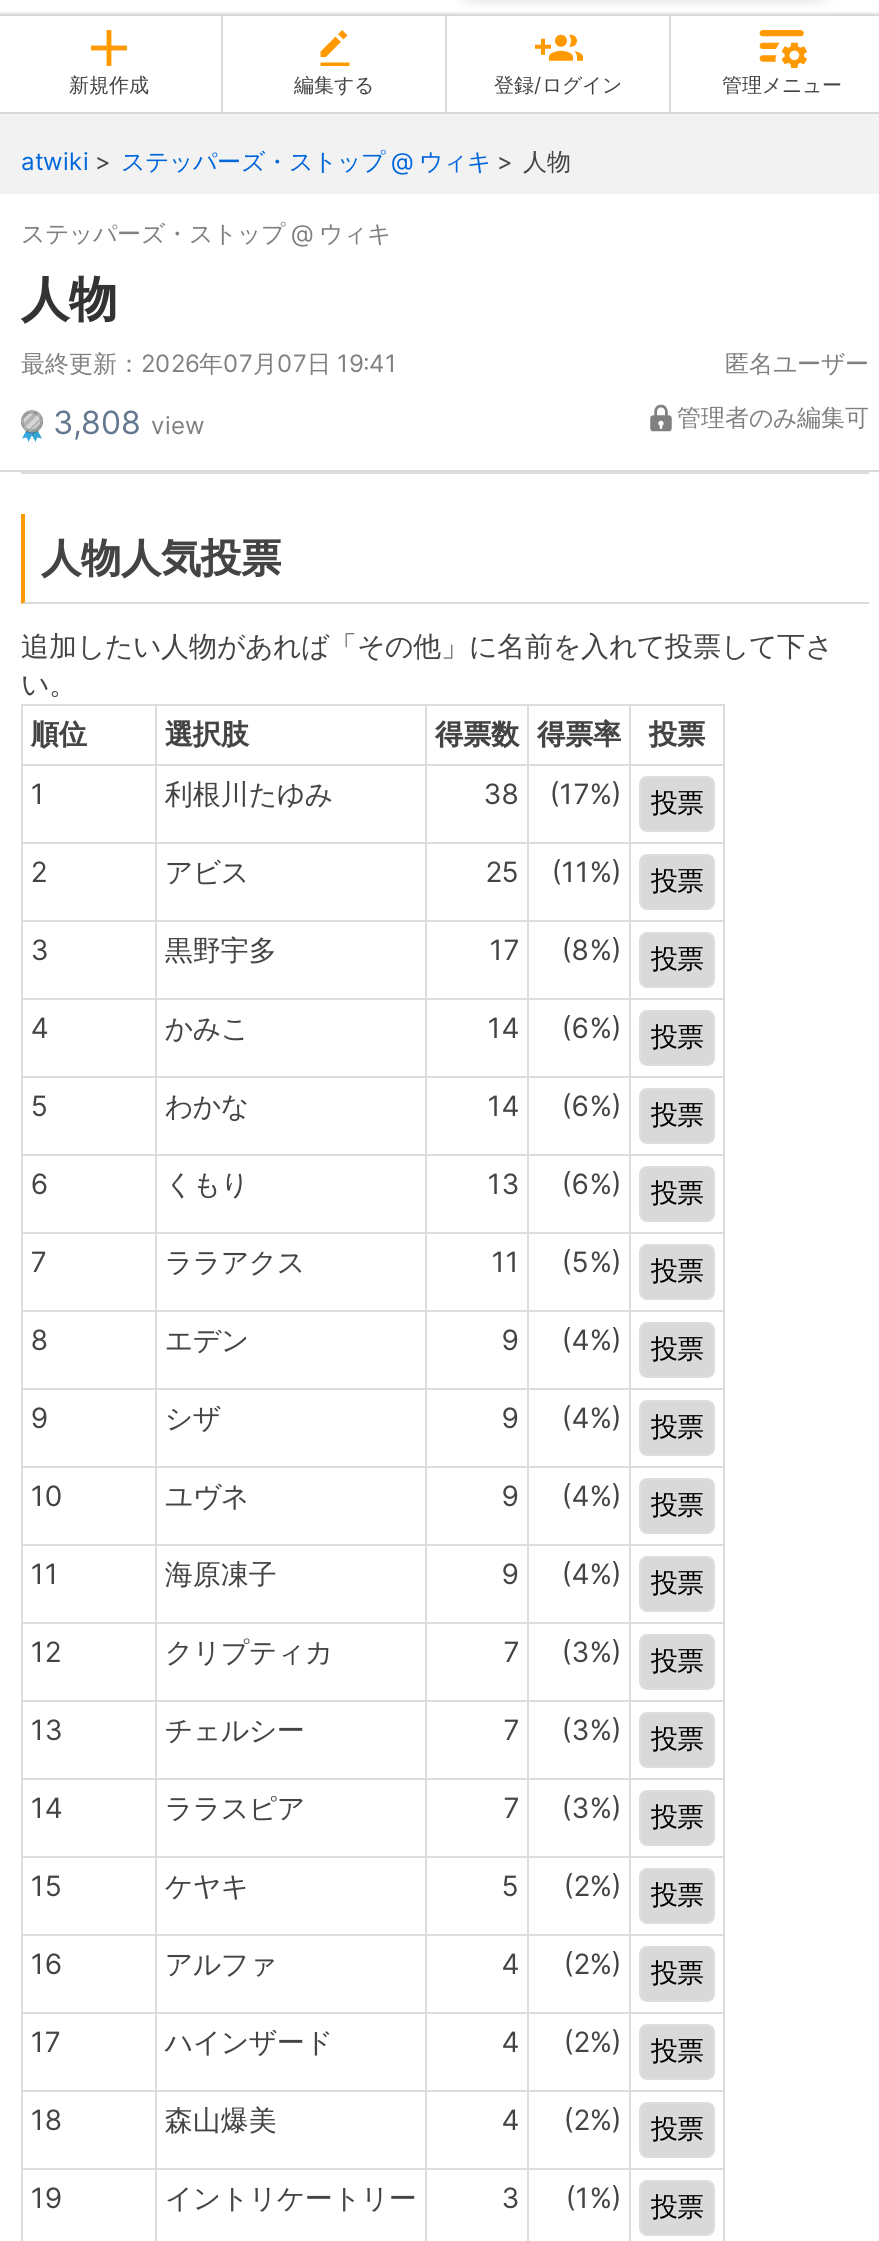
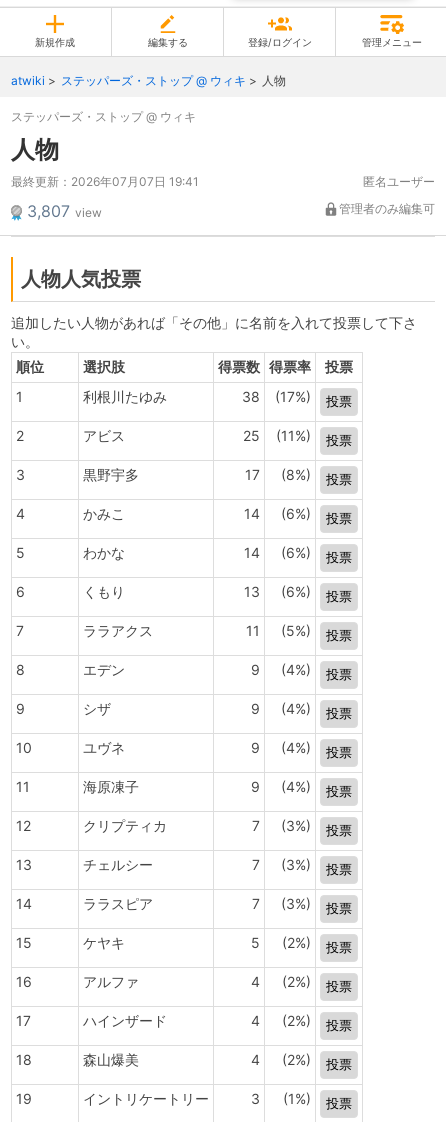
- 3,808 view
+ 3,807 view
